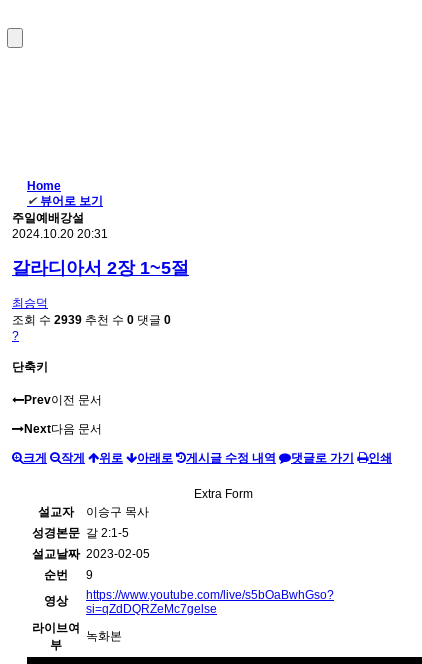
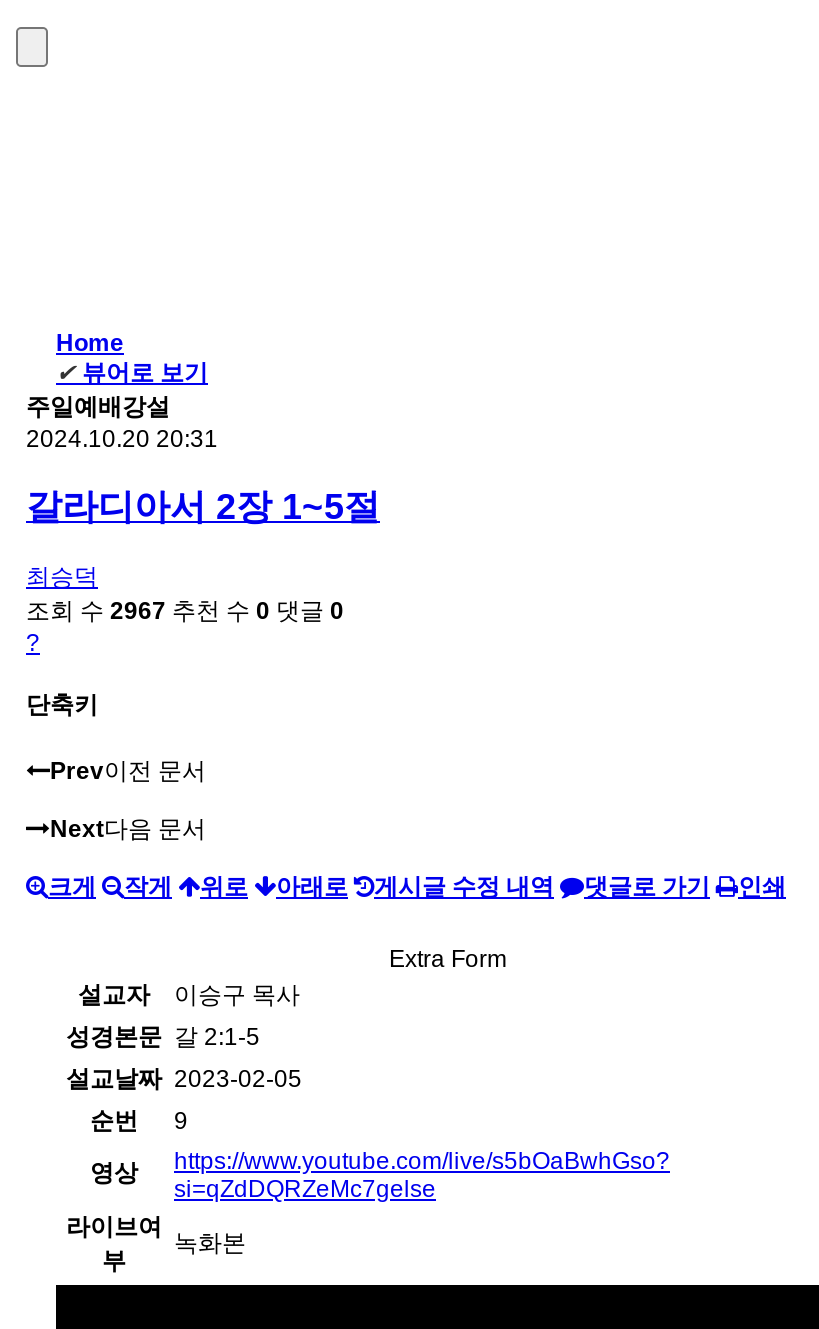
- 조회 수 2939 추천 수 0 댓글 0
+ 조회 수 2967 추천 수 0 댓글 0
